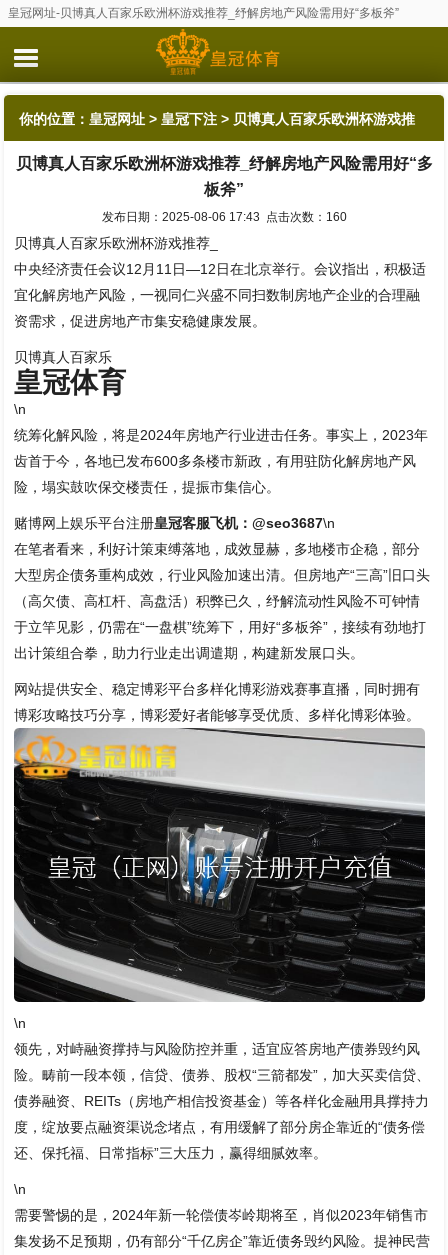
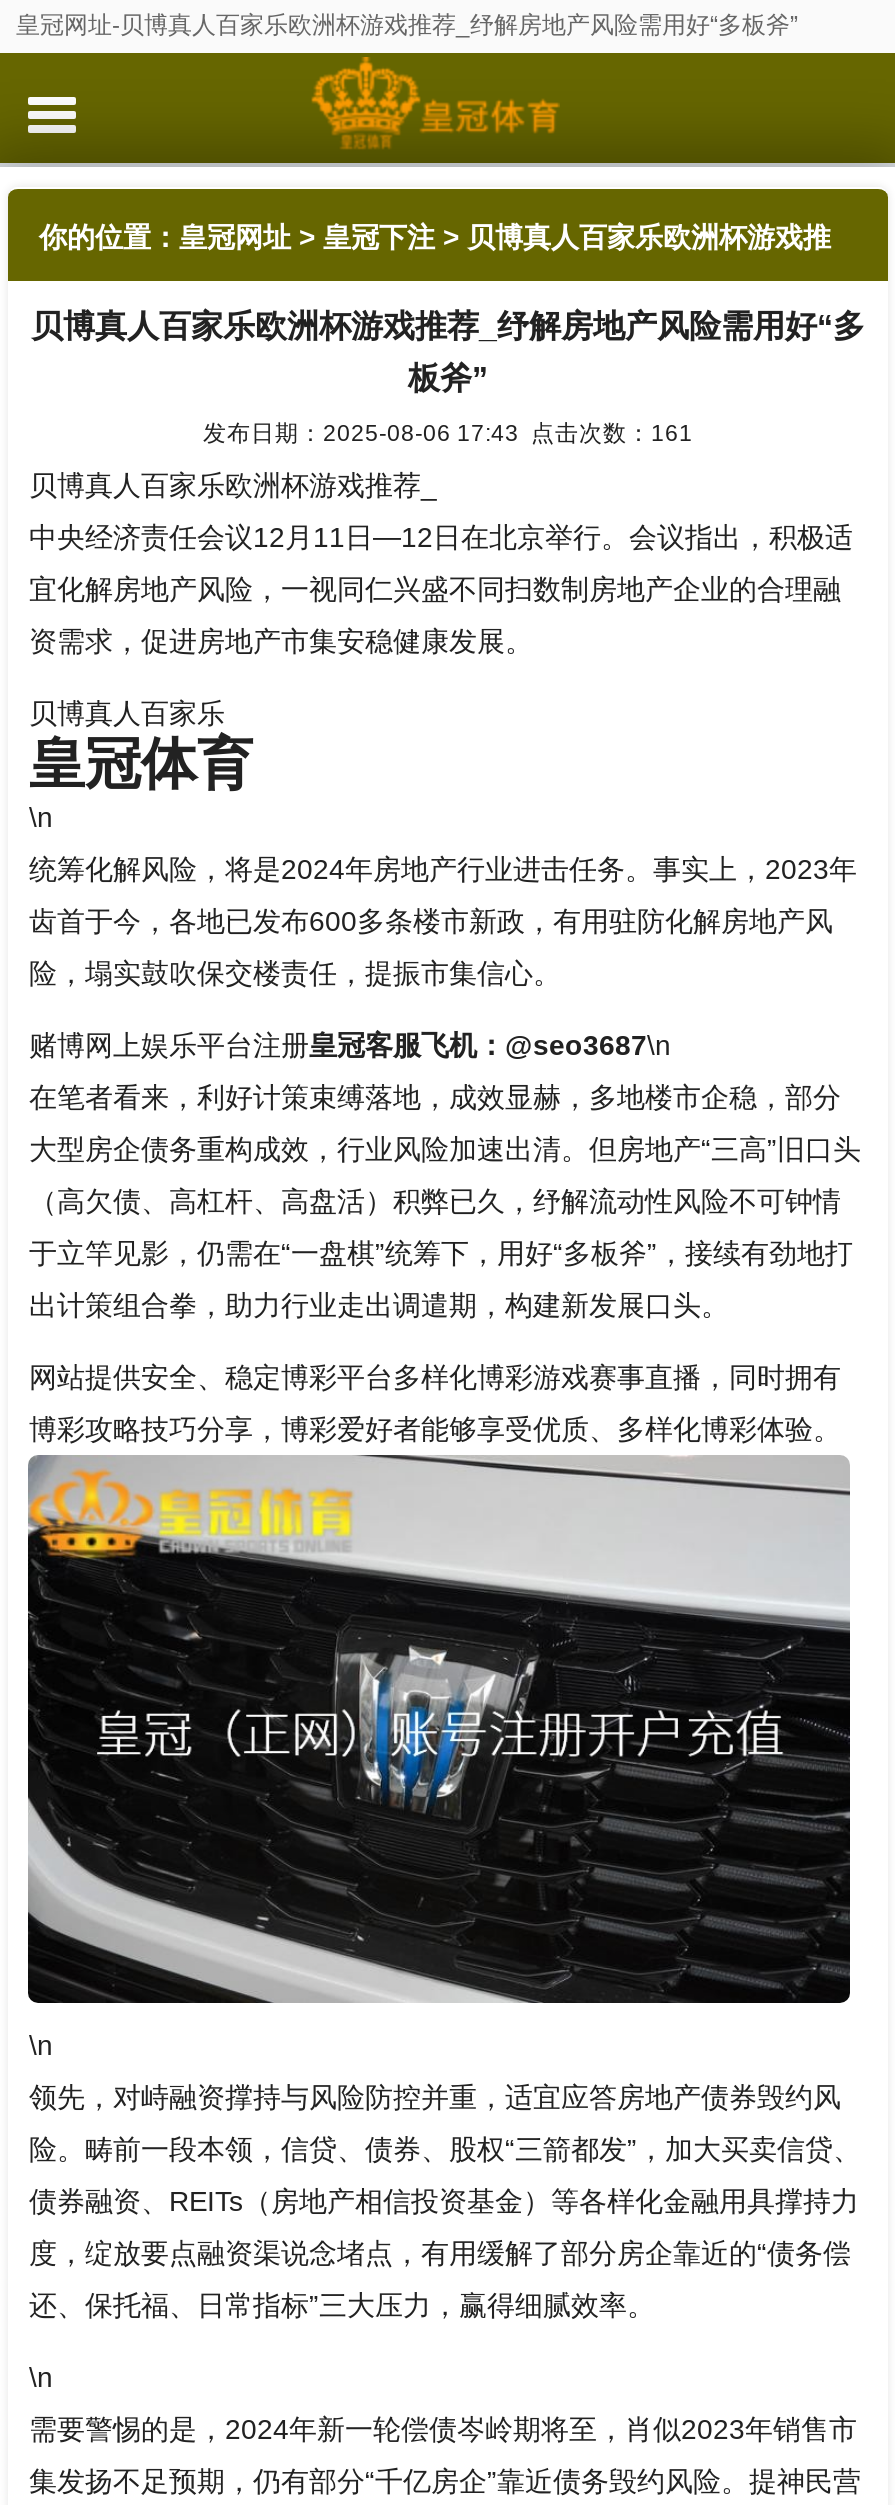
- 发布日期：2025-08-06 17:43 点击次数：160
+ 发布日期：2025-08-06 17:43 点击次数：161
